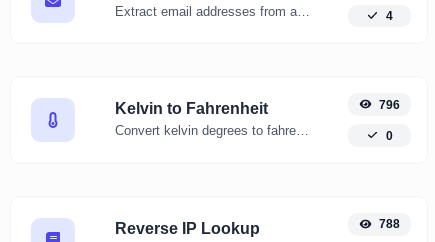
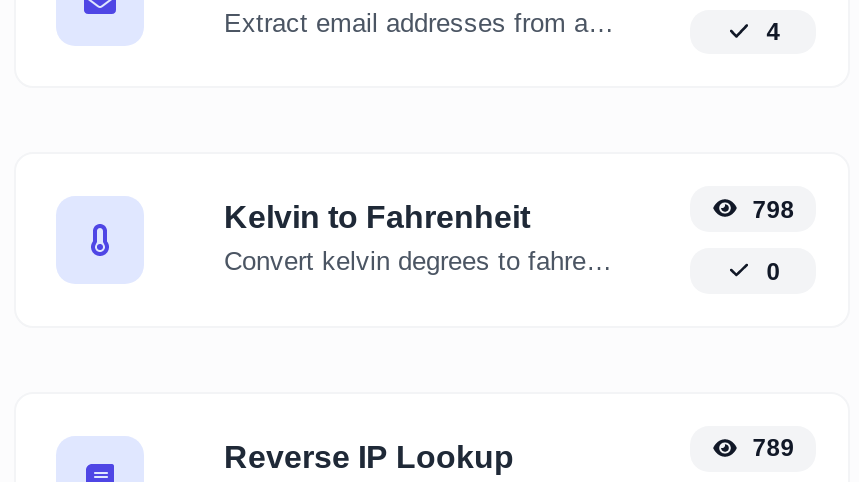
- 796
+ 798

- 788
+ 789
